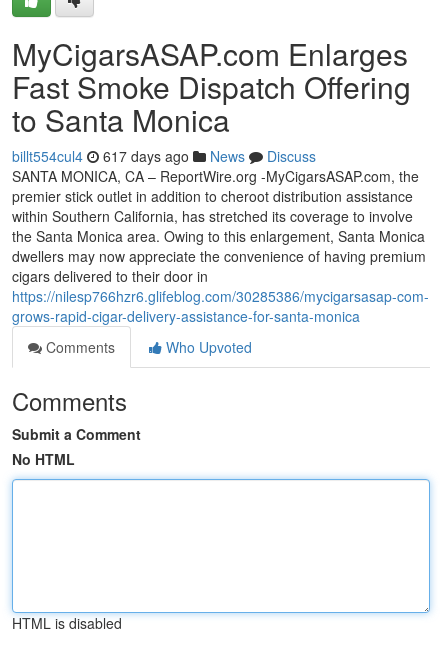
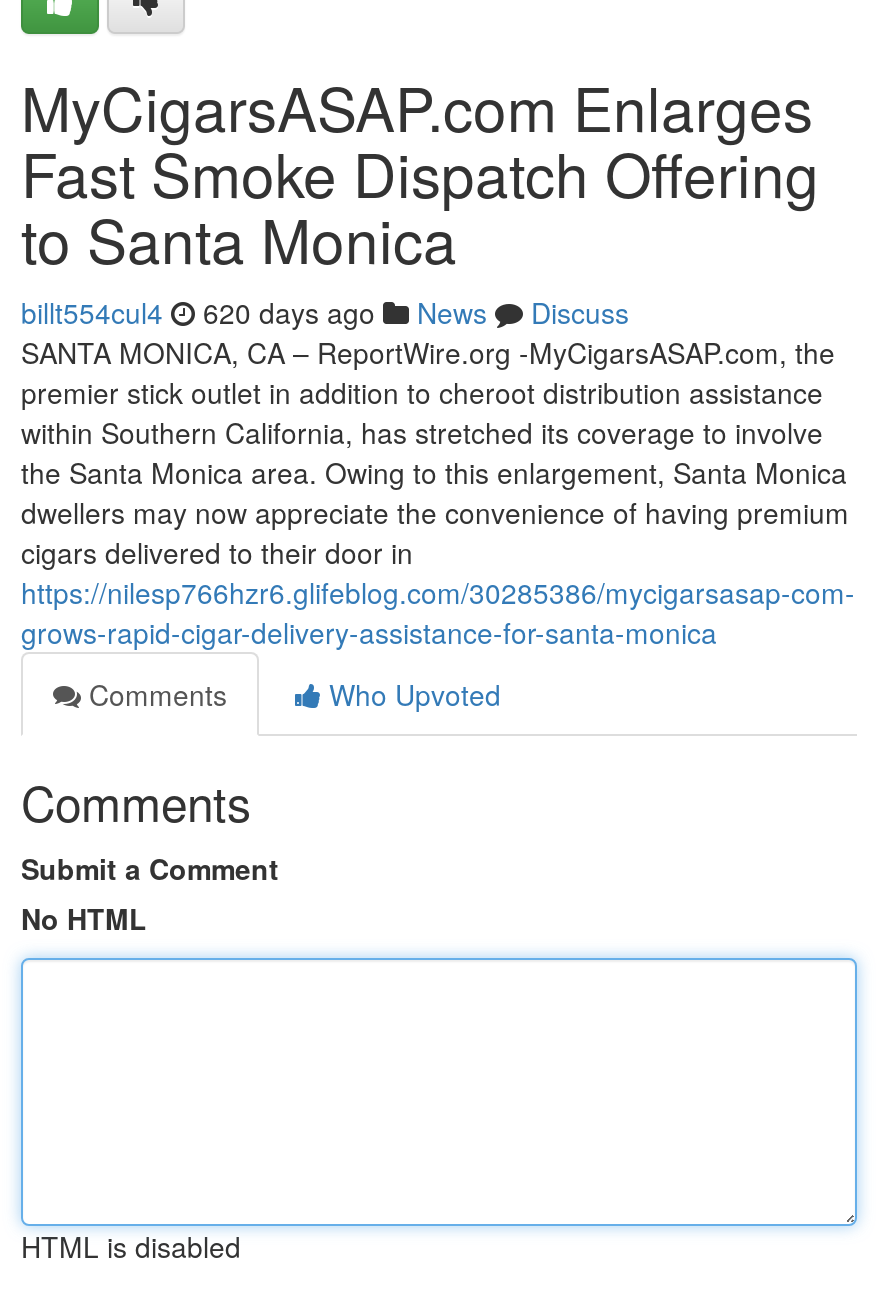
- billt554cul4 617 days ago News Discuss
+ billt554cul4 620 days ago News Discuss
